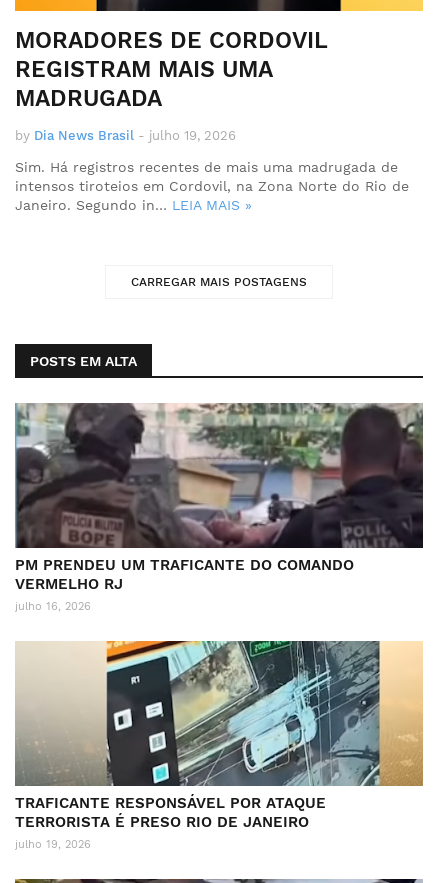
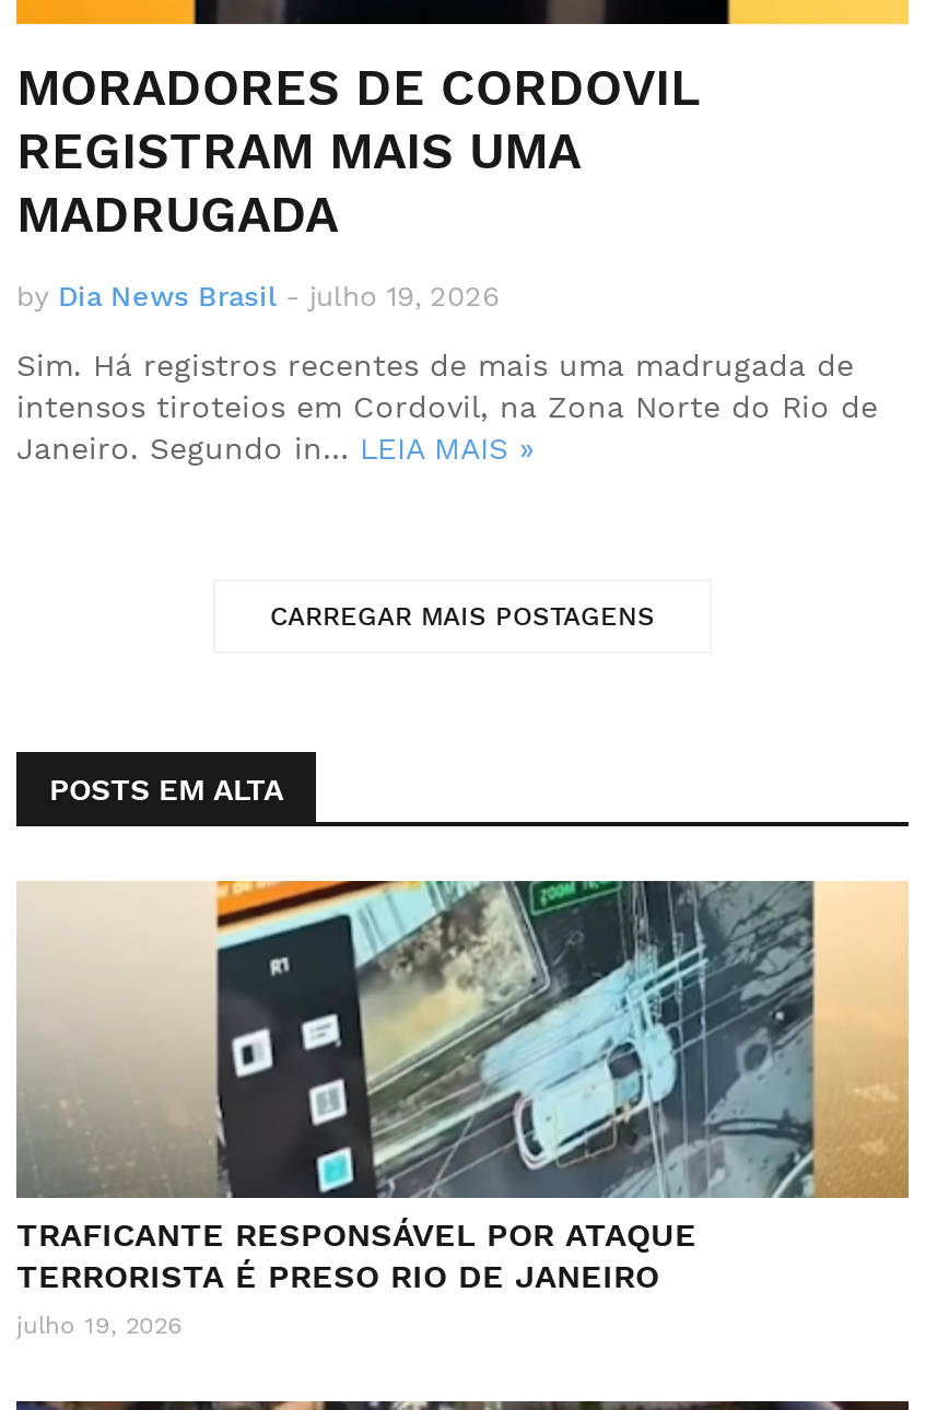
- [image]
- PM PRENDEU UM TRAFICANTE DO COMANDO
- VERMELHO RJ
- julho 16, 2026
